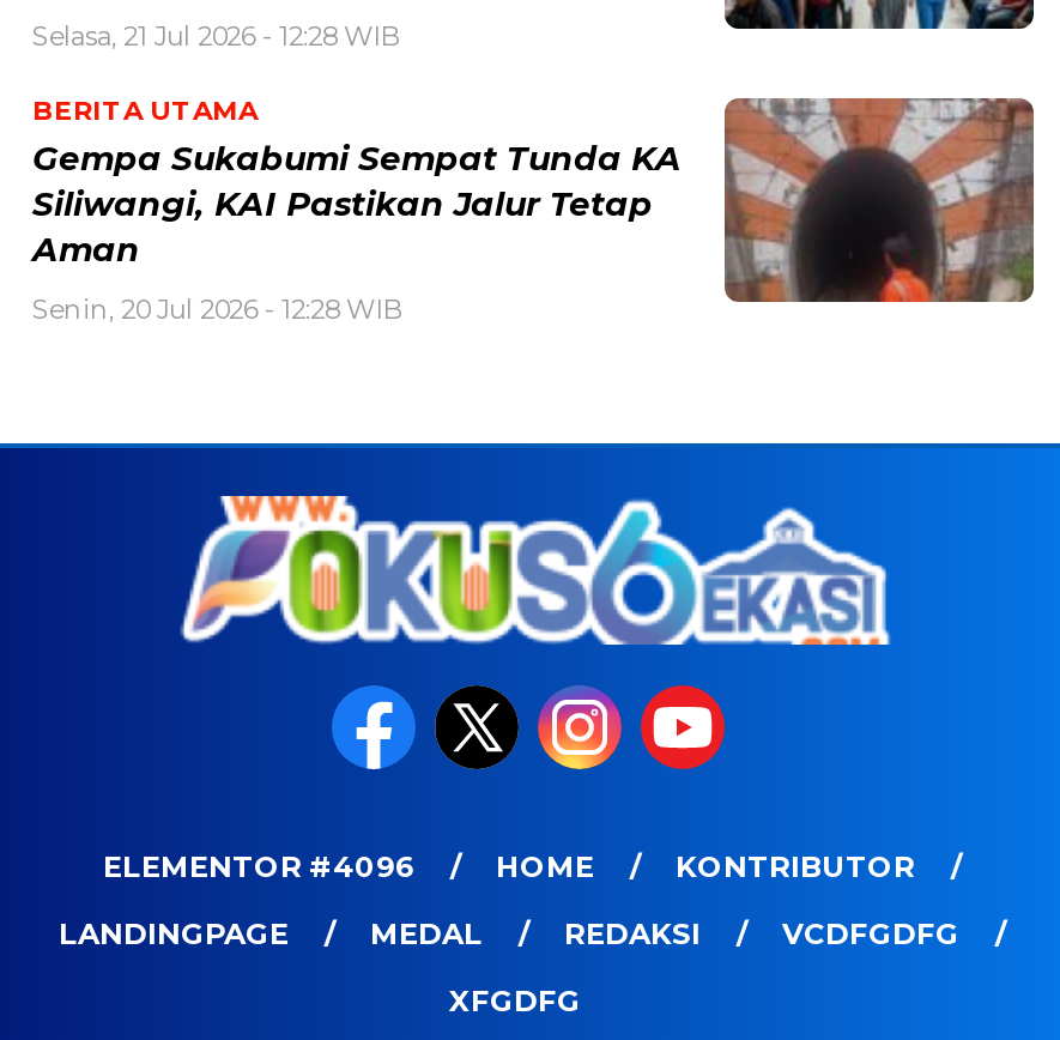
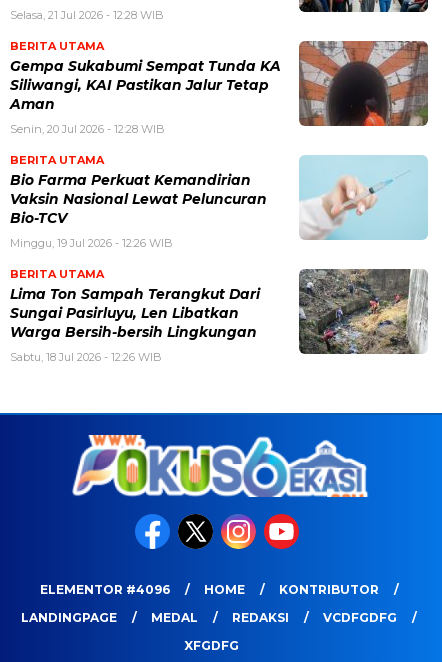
+ [image]
+ BERITA UTAMA
+ Bio Farma Perkuat Kemandirian
+ Vaksin Nasional Lewat Peluncuran
+ Bio-TCV
+ Minggu, 19 Jul 2026 - 12:26 WIB
+ BERITA UTAMA
+ Lima Ton Sampah Terangkut Dari
+ Sungai Pasirluyu, Len Libatkan
+ Warga Bersih-bersih Lingkungan
+ Sabtu, 18 Jul 2026 - 12:26 WIB

+ [image]
